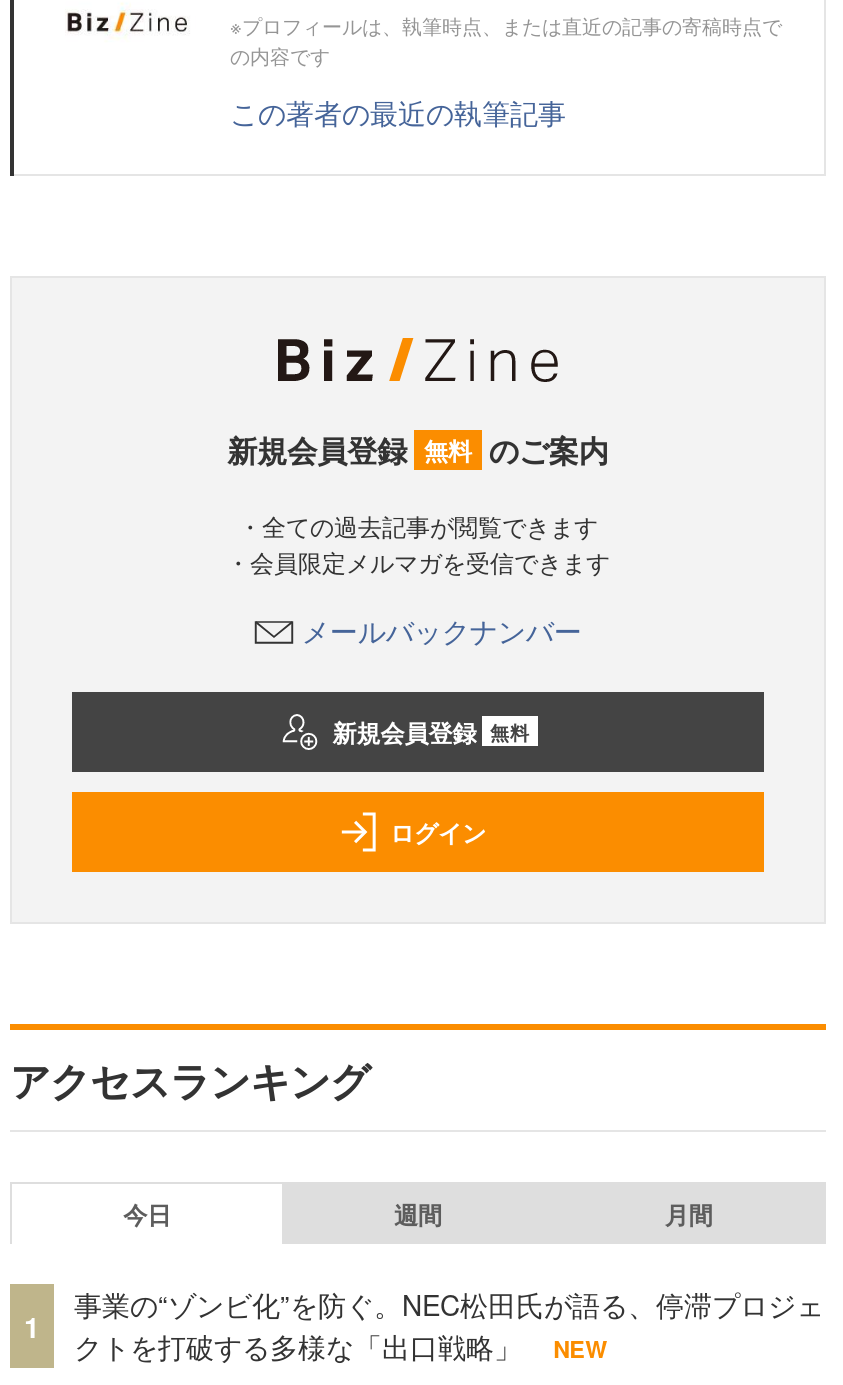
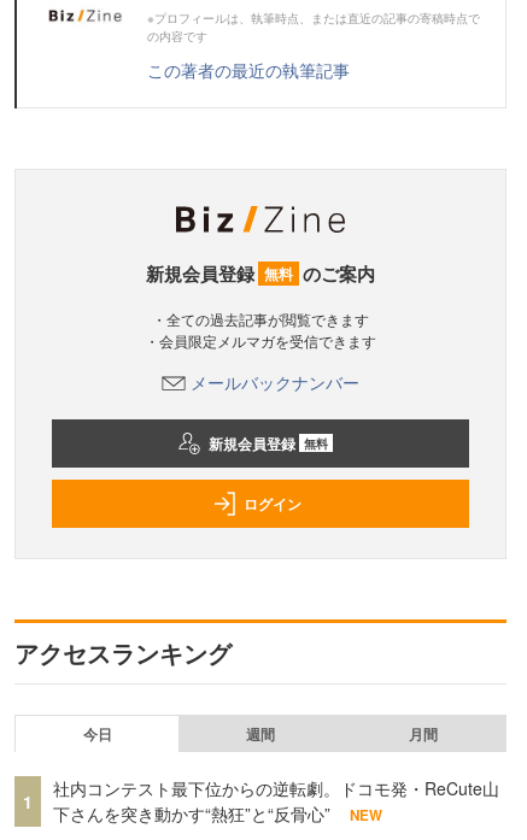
- 事業の“ゾンビ化”を防ぐ。NEC松田氏が語る、停滞プロジェ
- クトを打破する多様な「出口戦略」
+ 社内コンテスト最下位からの逆転劇。ドコモ発・ReCute山
+ 下さんを突き動かす“熱狂”と“反骨心”
